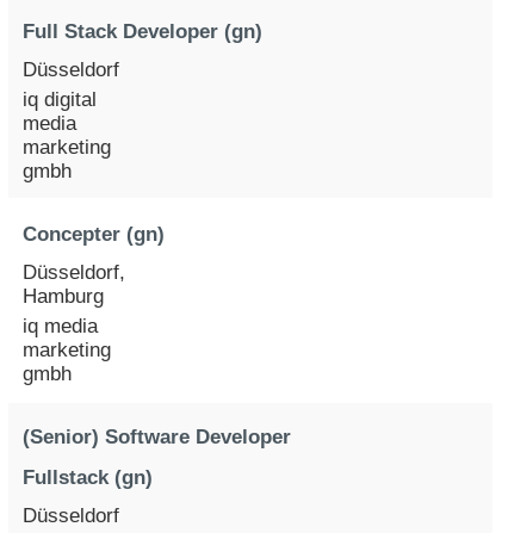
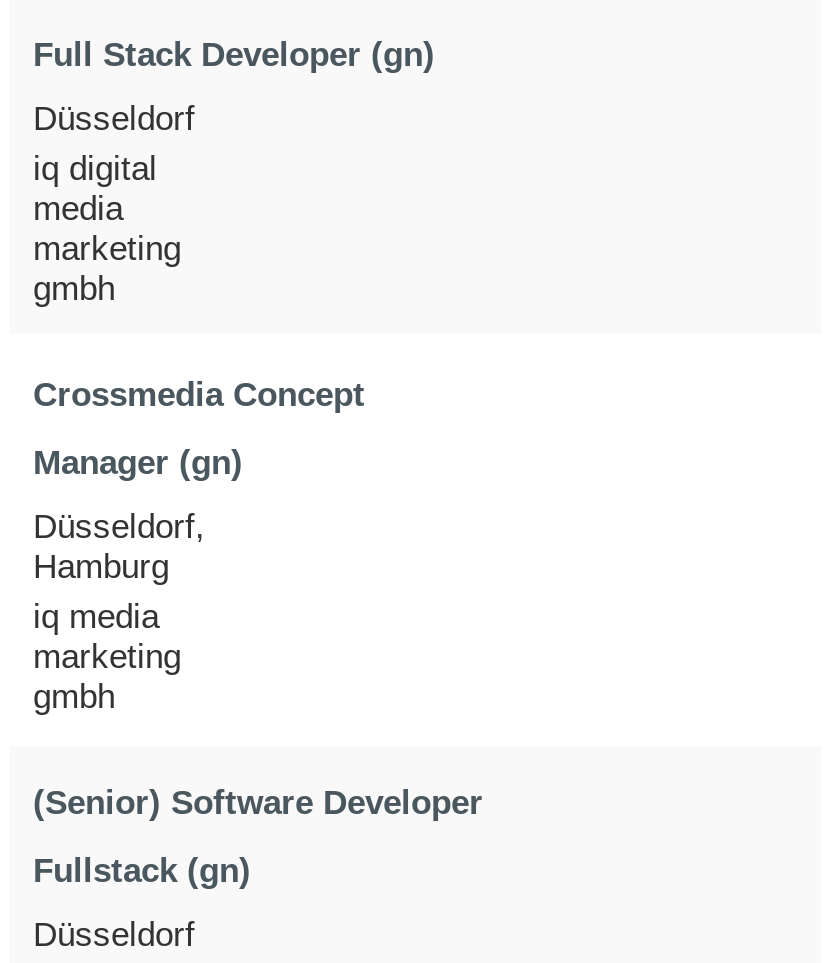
- Concepter (gn)
+ Crossmedia Concept
+ Manager (gn)
